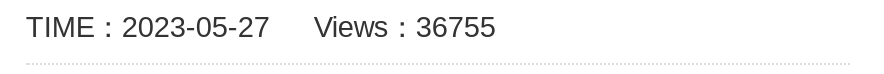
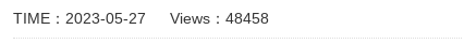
- TIME：2023-05-27 Views：36755
+ TIME：2023-05-27 Views：48458
